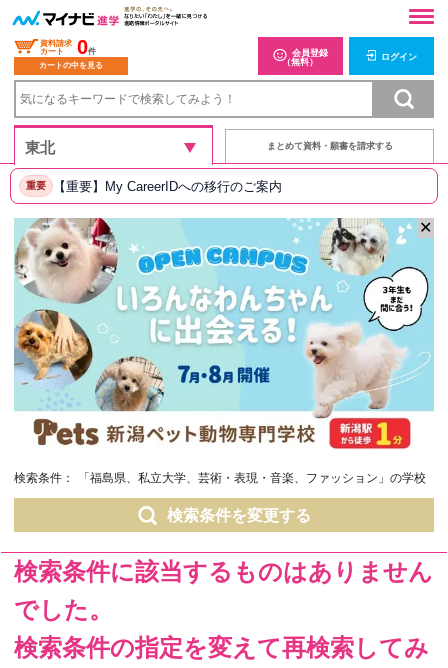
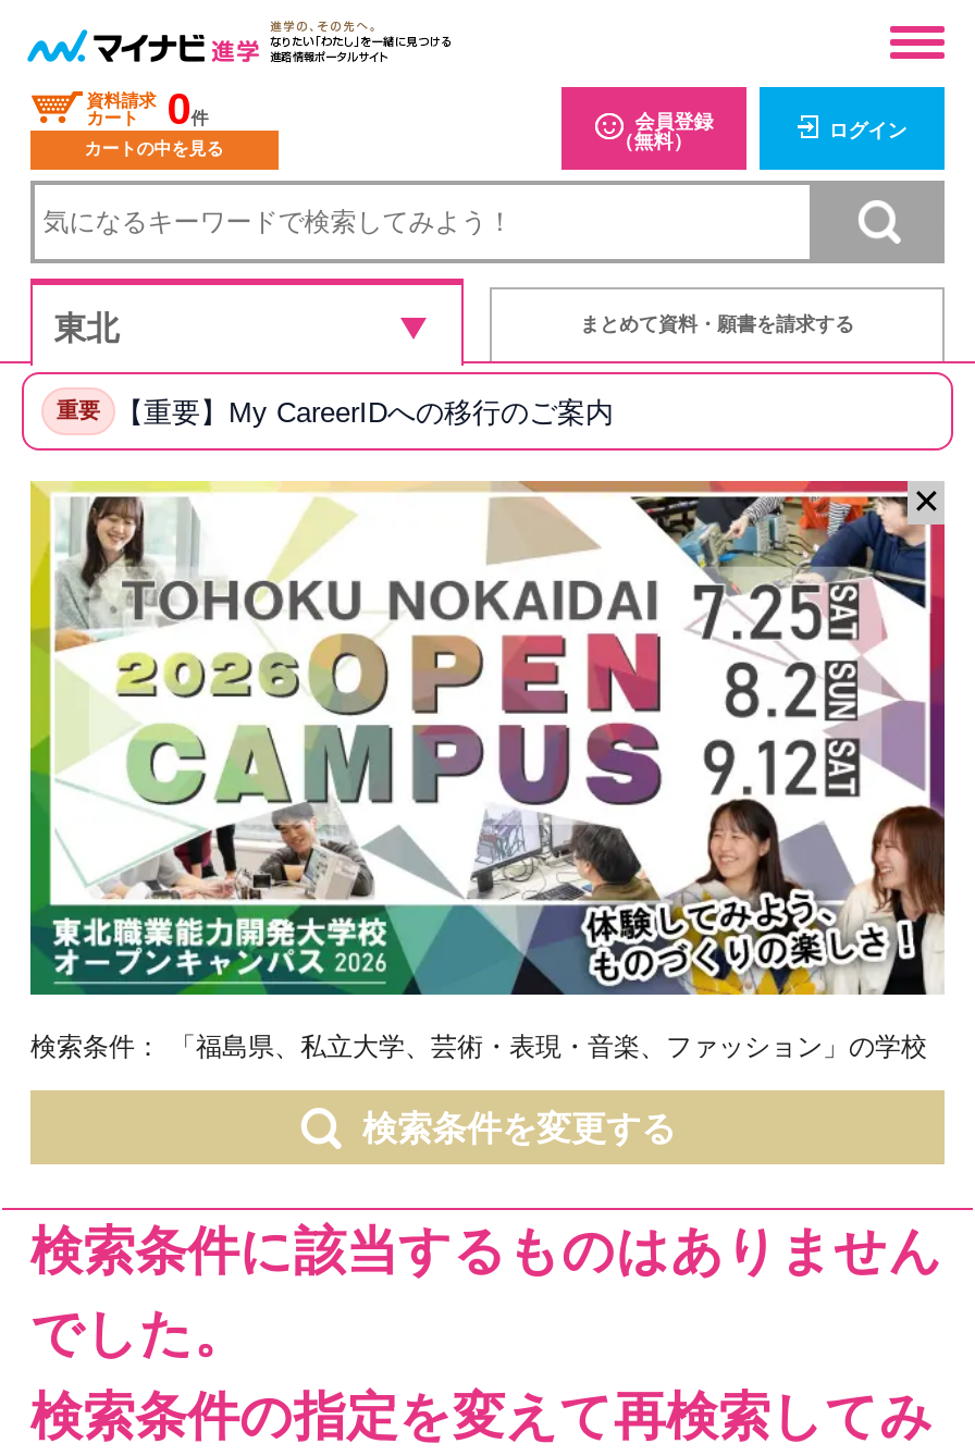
- [image]
+ [image]
